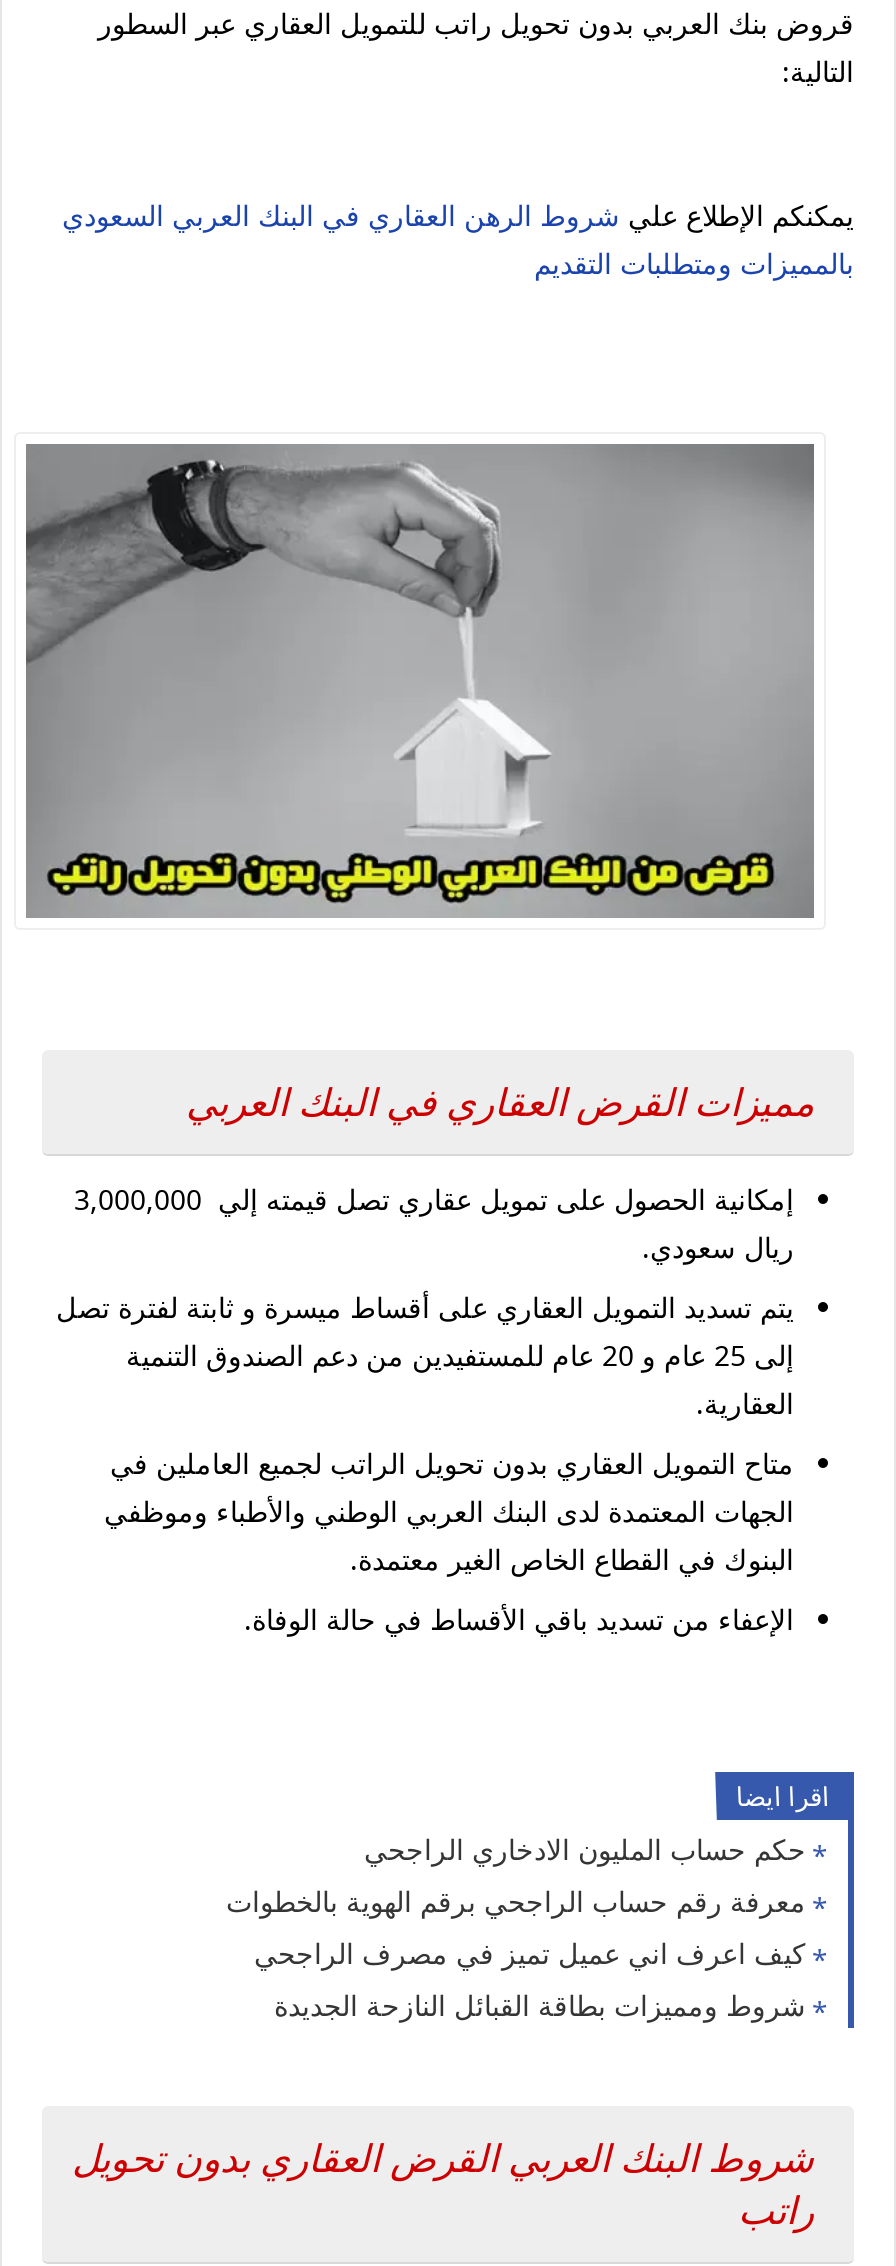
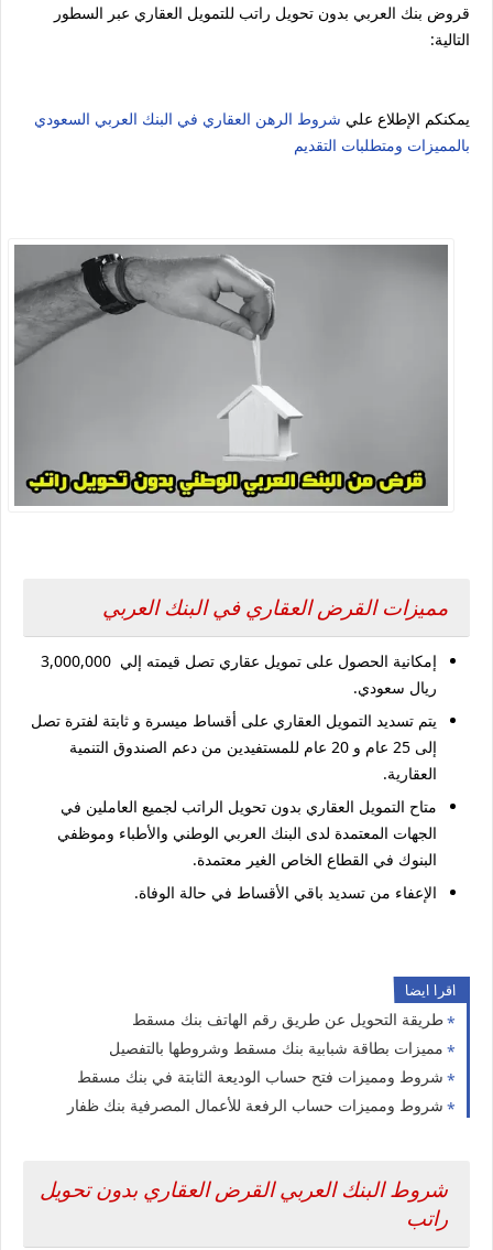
- حكم حساب المليون الادخاري الراجحي
- معرفة رقم حساب الراجحي برقم الهوية بالخطوات
- كيف اعرف اني عميل تميز في مصرف الراجحي
- شروط ومميزات بطاقة القبائل النازحة الجديدة
+ طريقة التحويل عن طريق رقم الهاتف بنك مسقط
+ مميزات بطاقة شبابية بنك مسقط وشروطها بالتفصيل
+ شروط ومميزات فتح حساب الوديعة الثابتة في بنك مسقط
+ شروط ومميزات حساب الرفعة للأعمال المصرفية بنك ظفار
